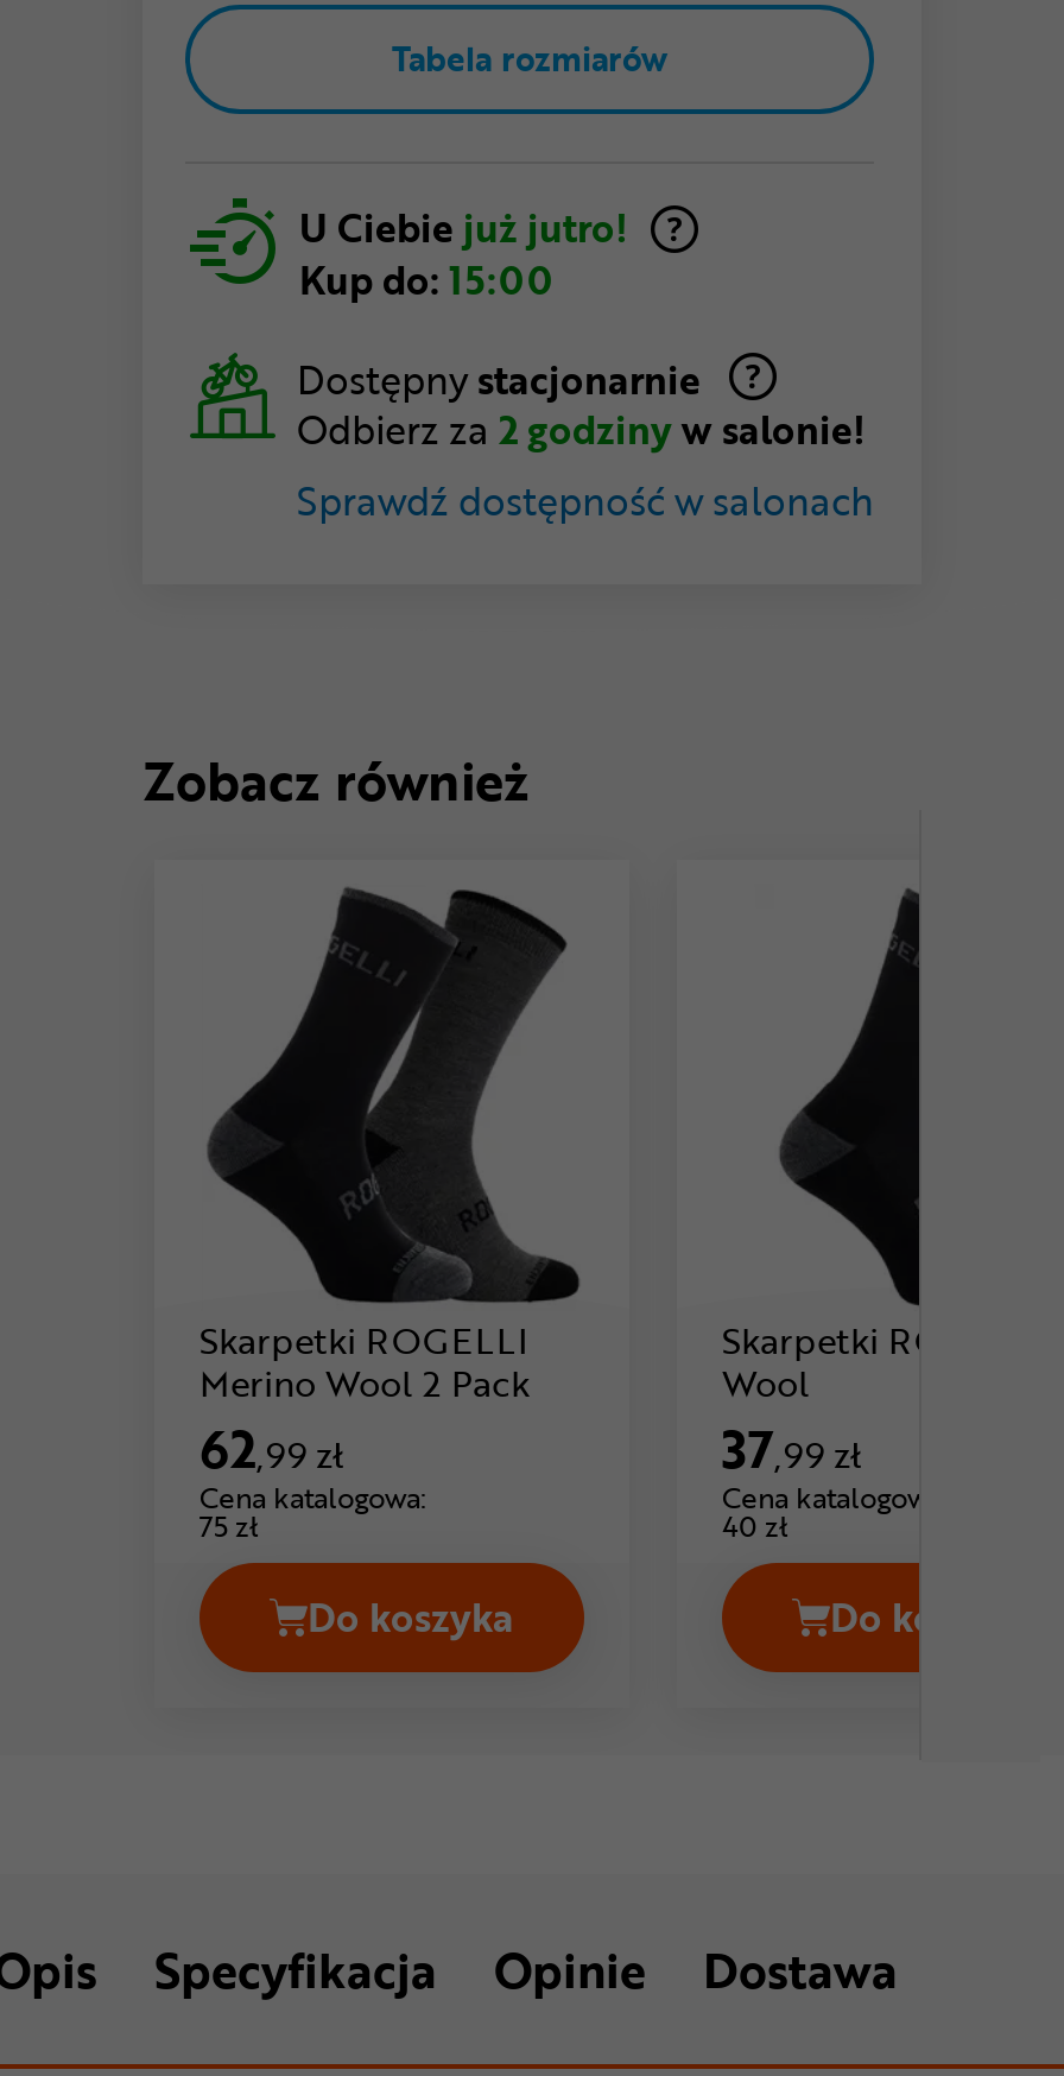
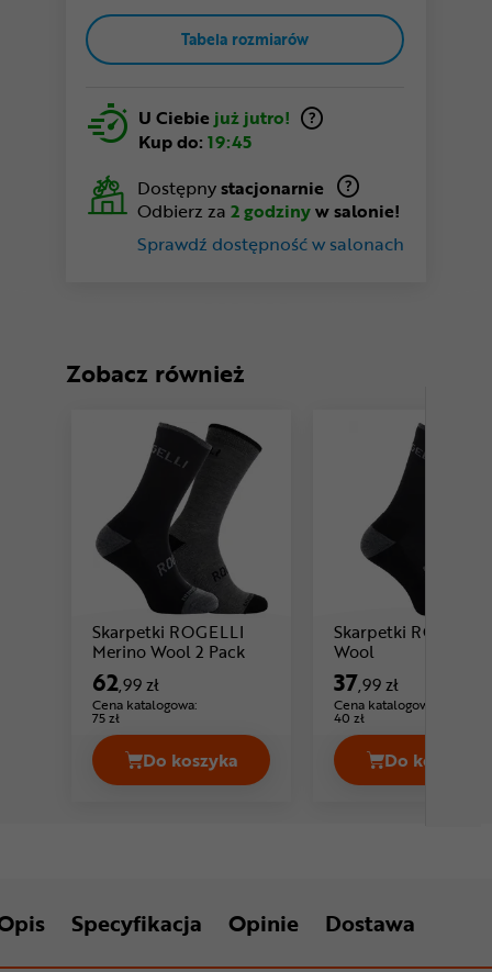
- Kup do: 15:00
+ Kup do: 19:45
